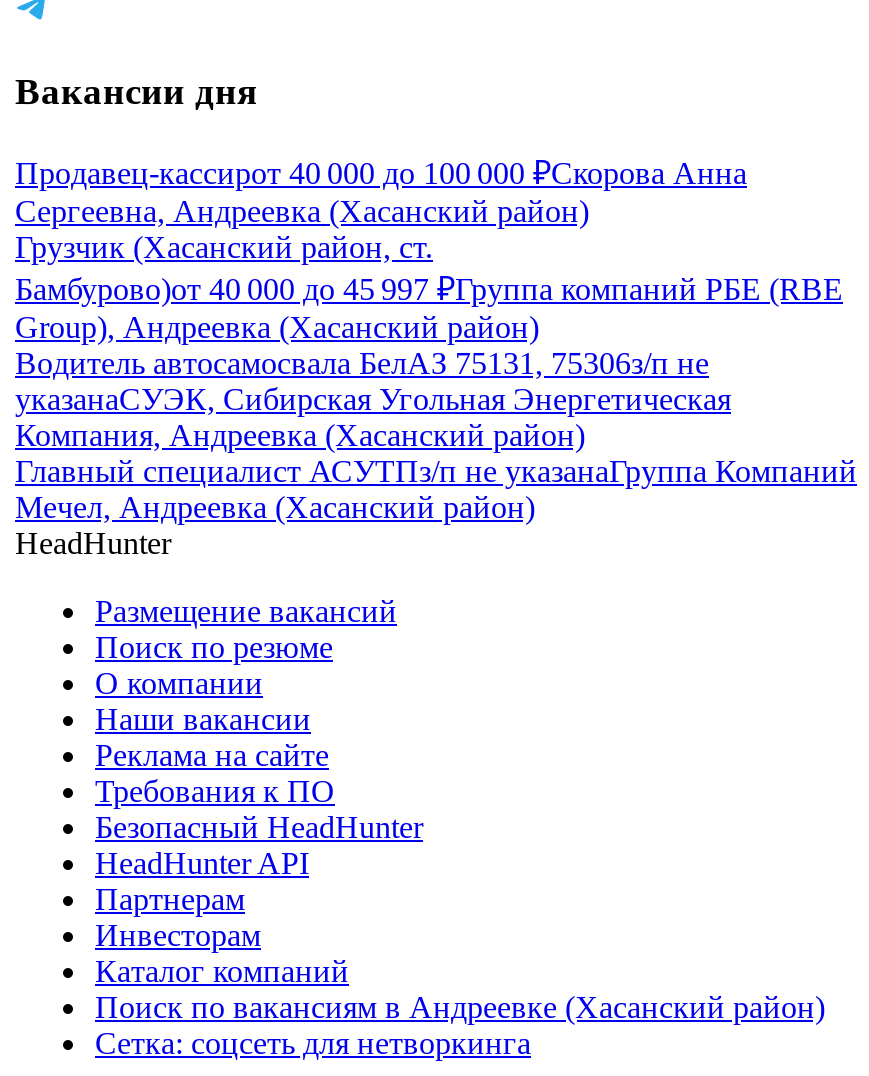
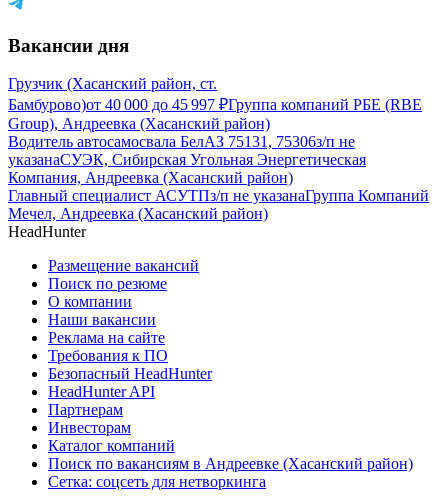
- Продавец-кассирот 40 000 до 100 000 ₽Скорова Анна
- Сергеевна, Андреевка (Хасанский район)
